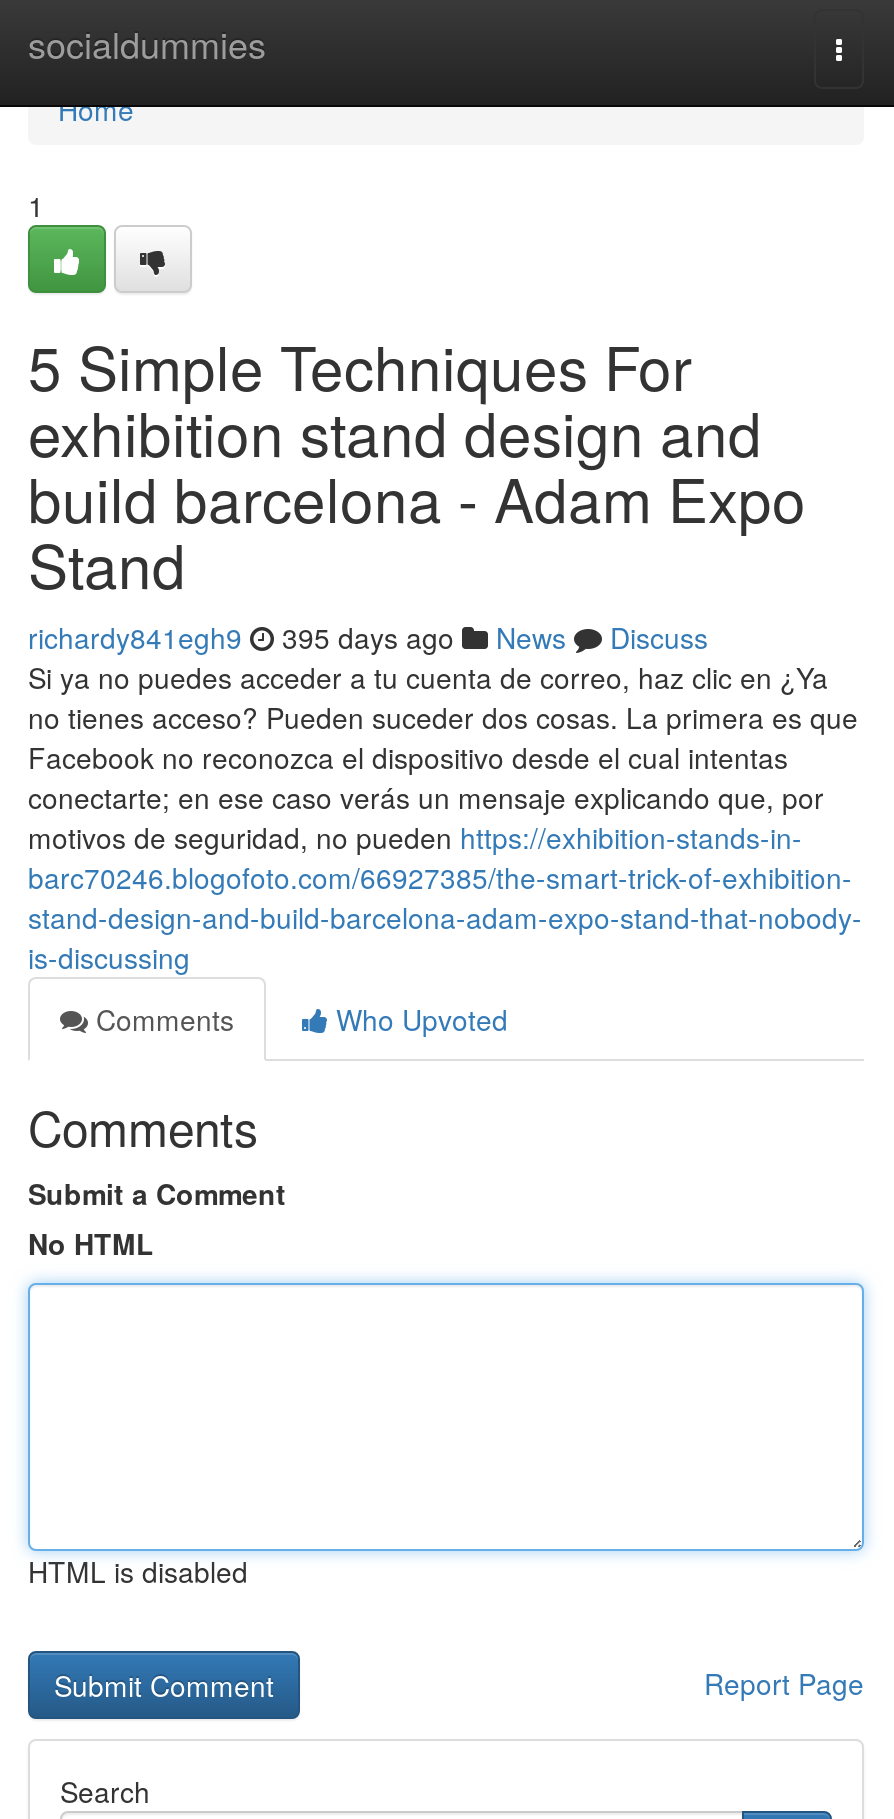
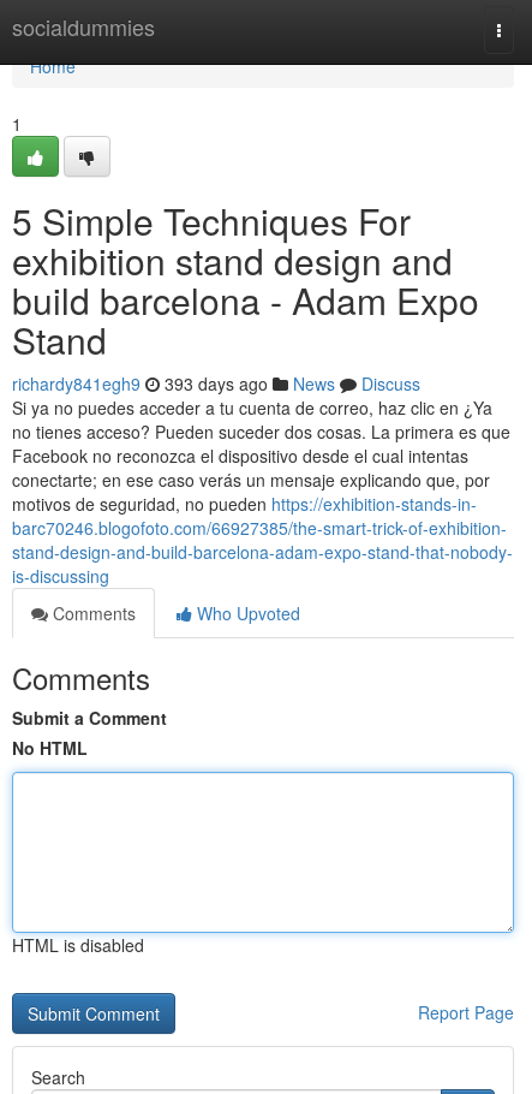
- richardy841egh9 395 days ago News Discuss
+ richardy841egh9 393 days ago News Discuss
